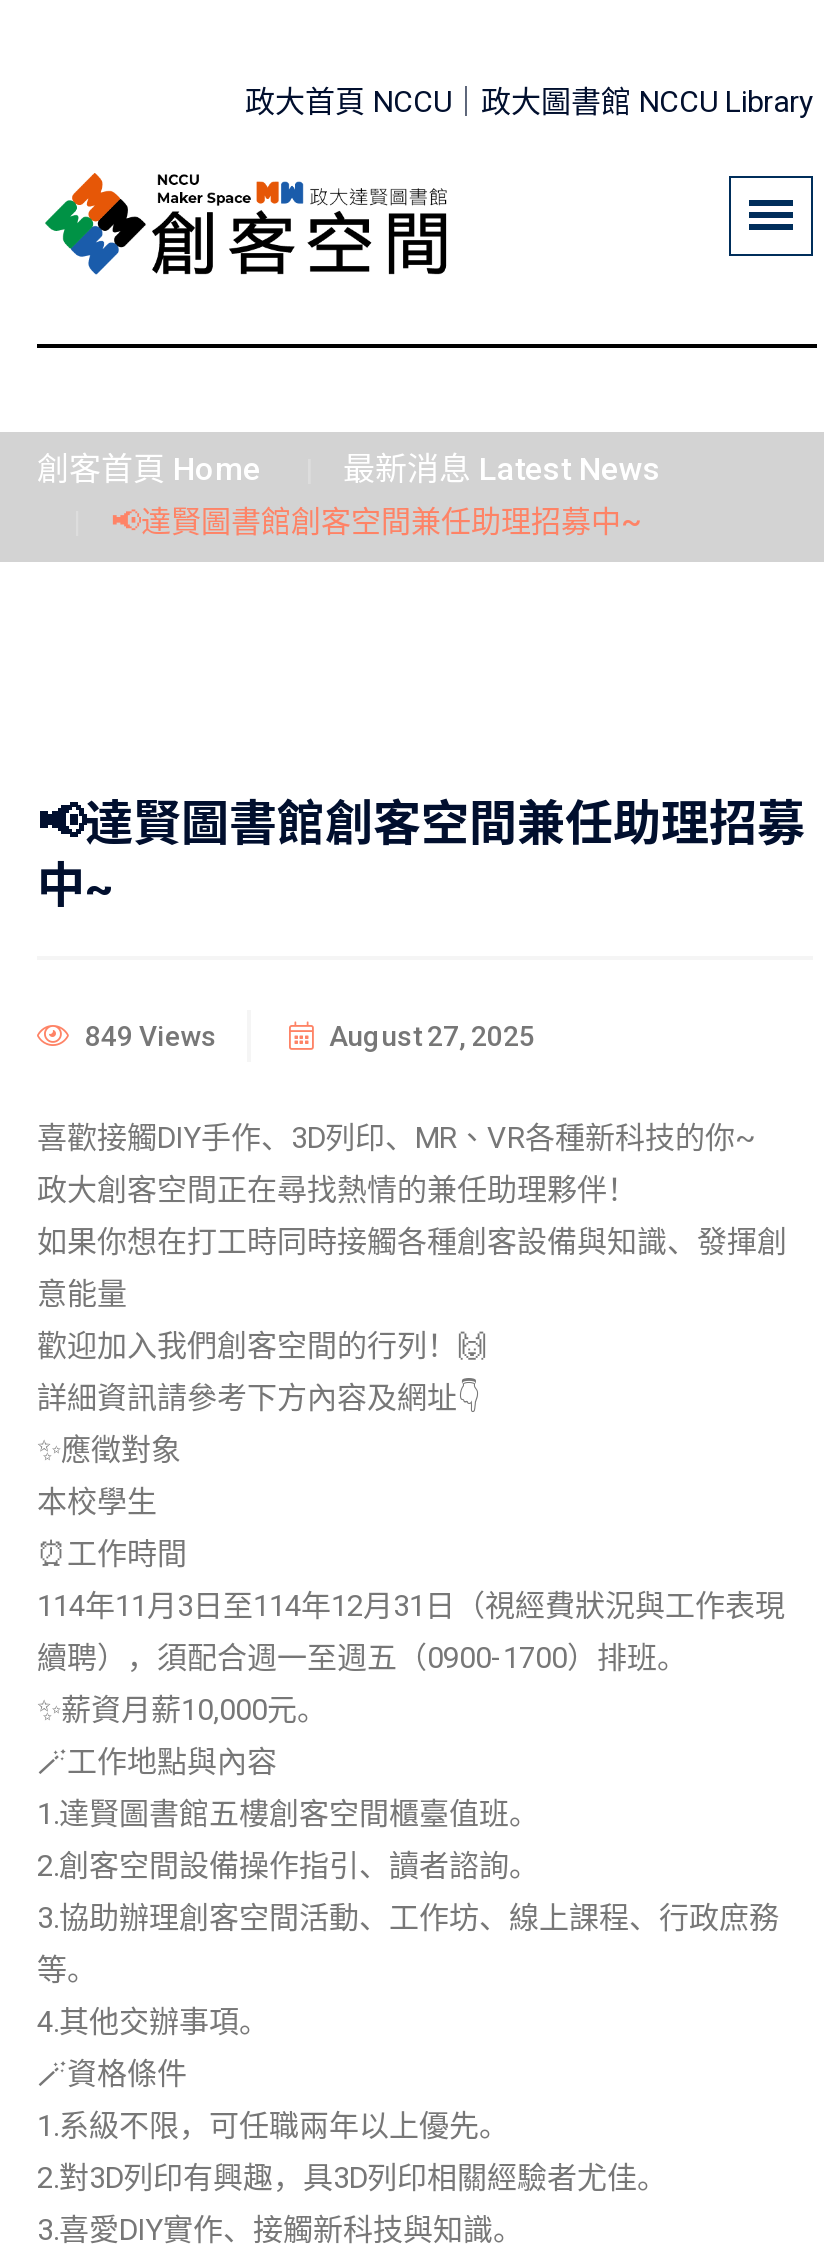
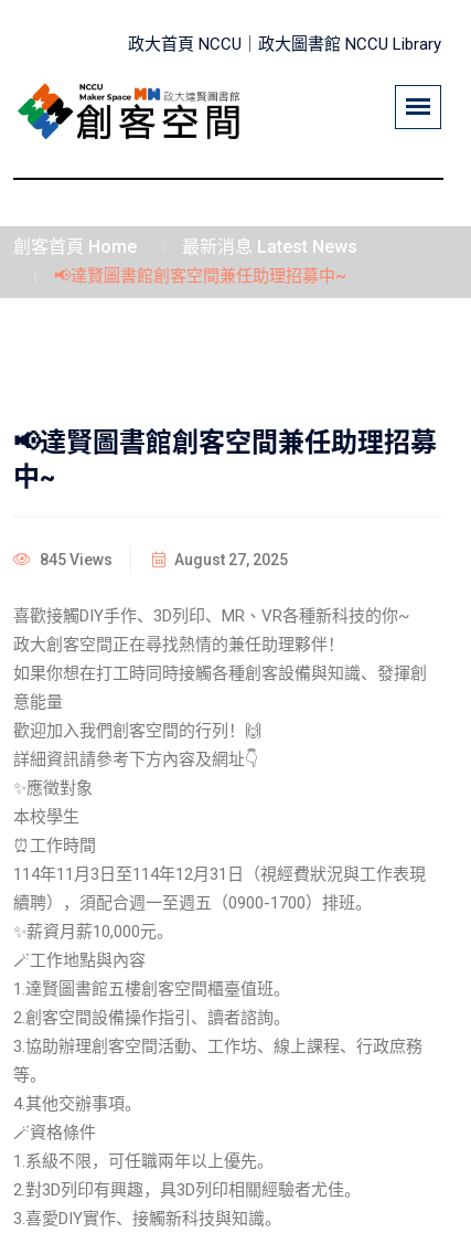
- 849 Views
+ 845 Views
